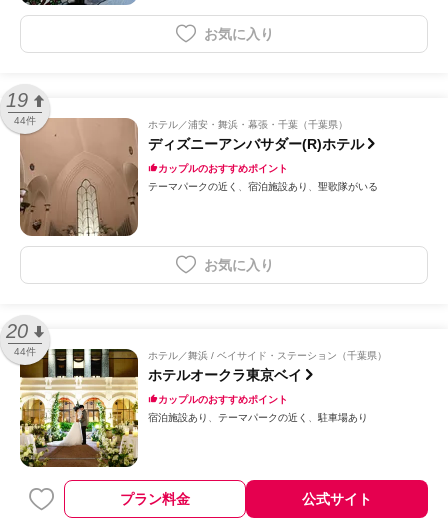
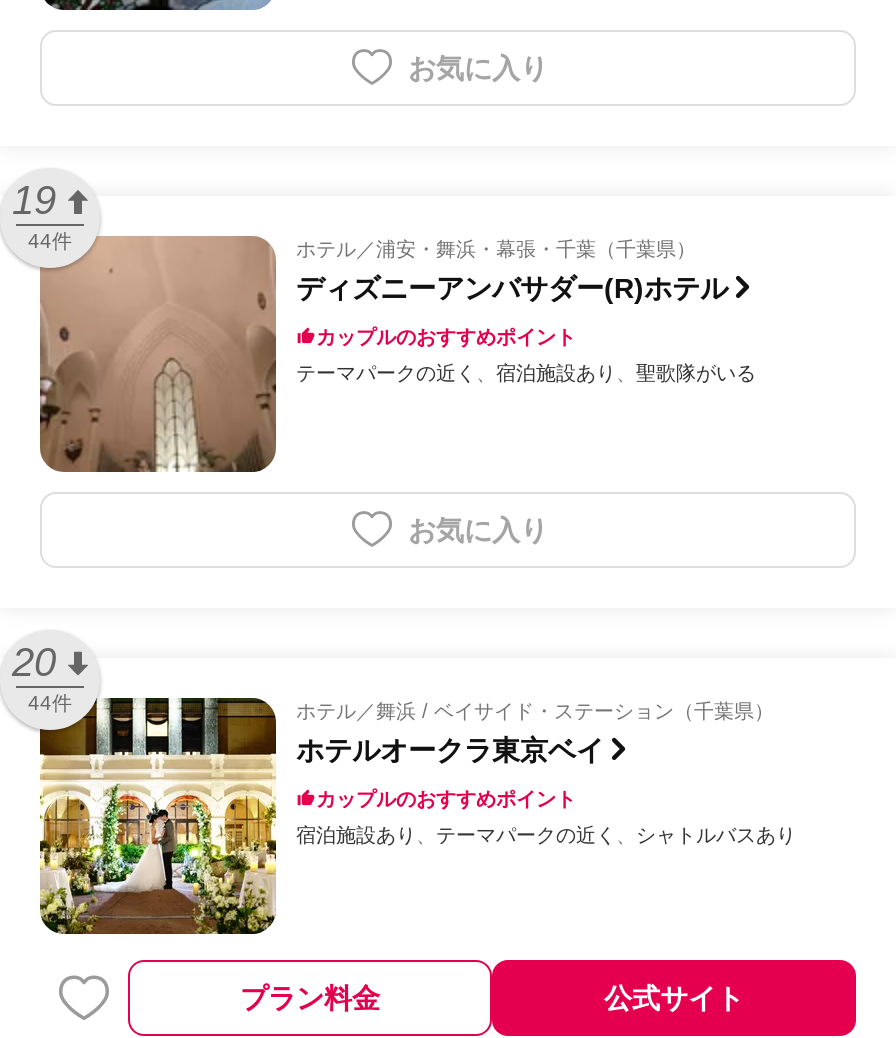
- 駐車場あり
+ シャトルバスあり
